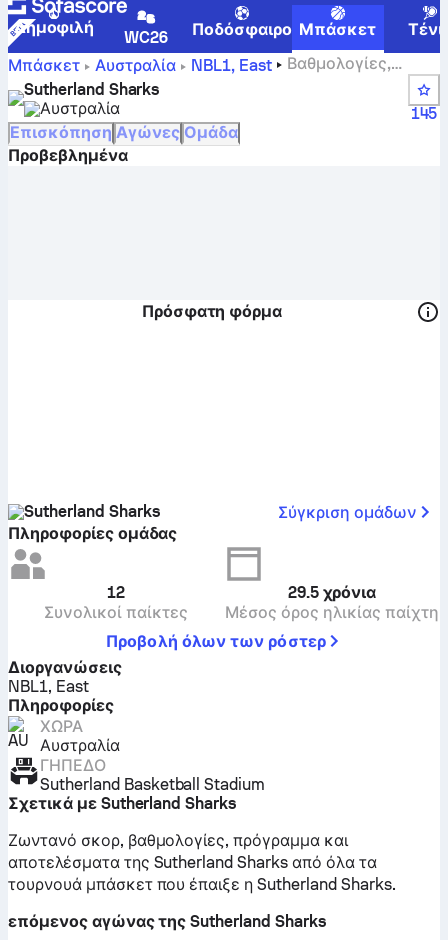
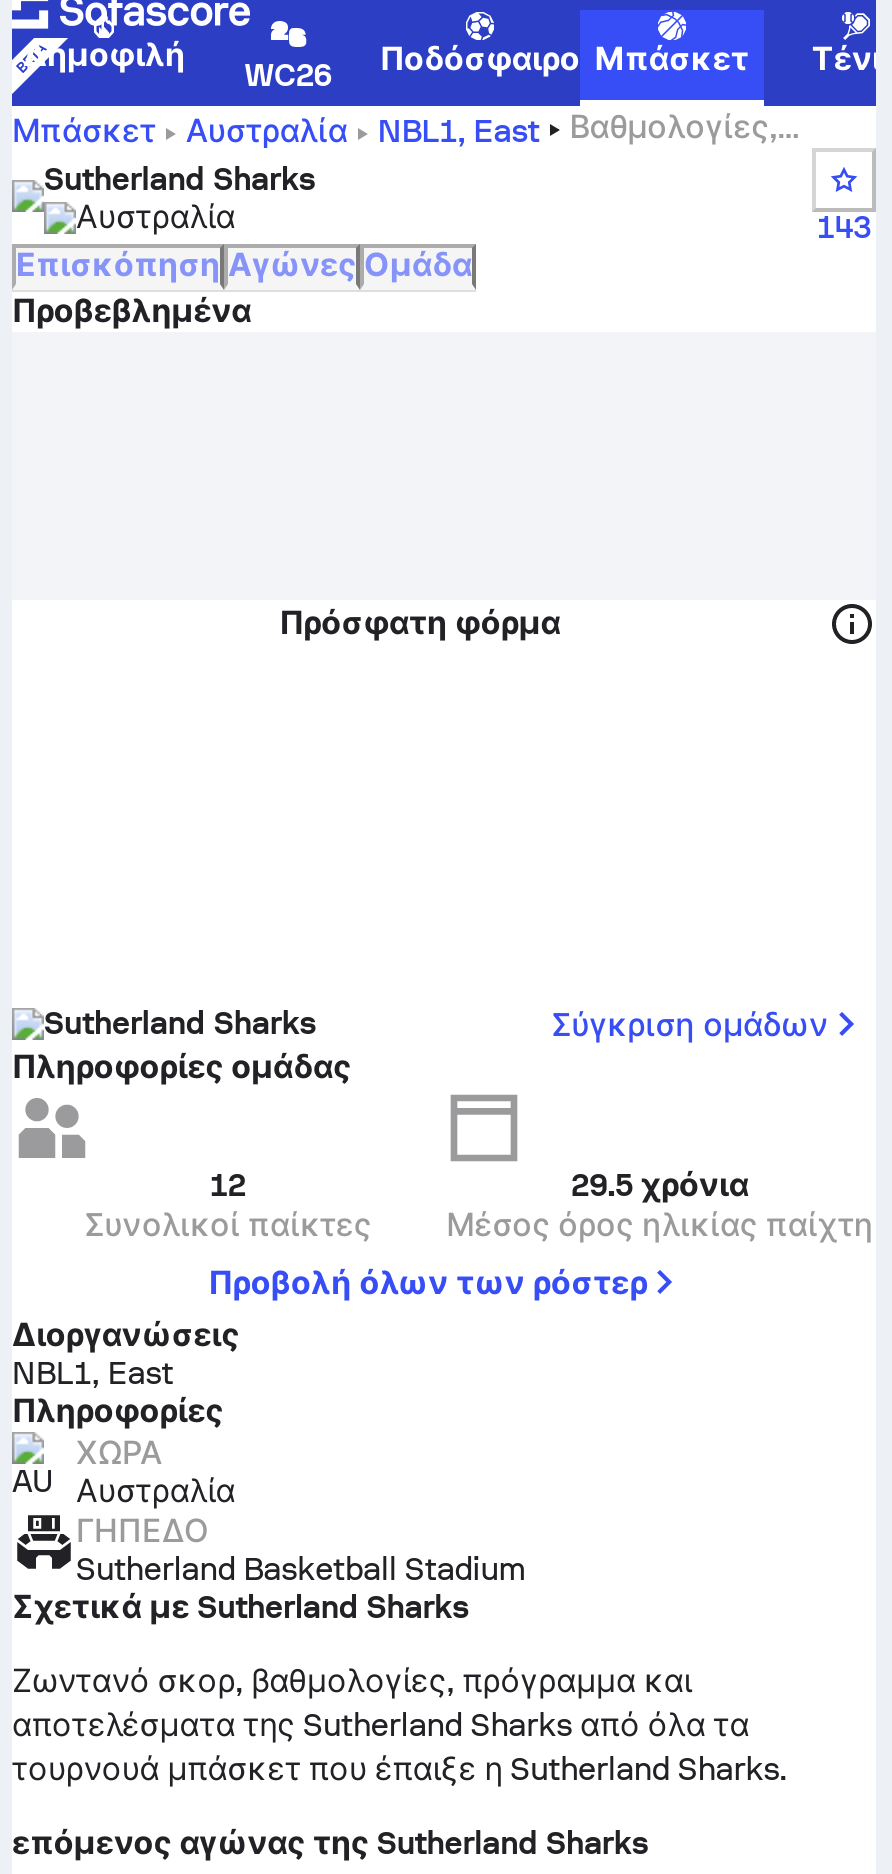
- 145
+ 143
